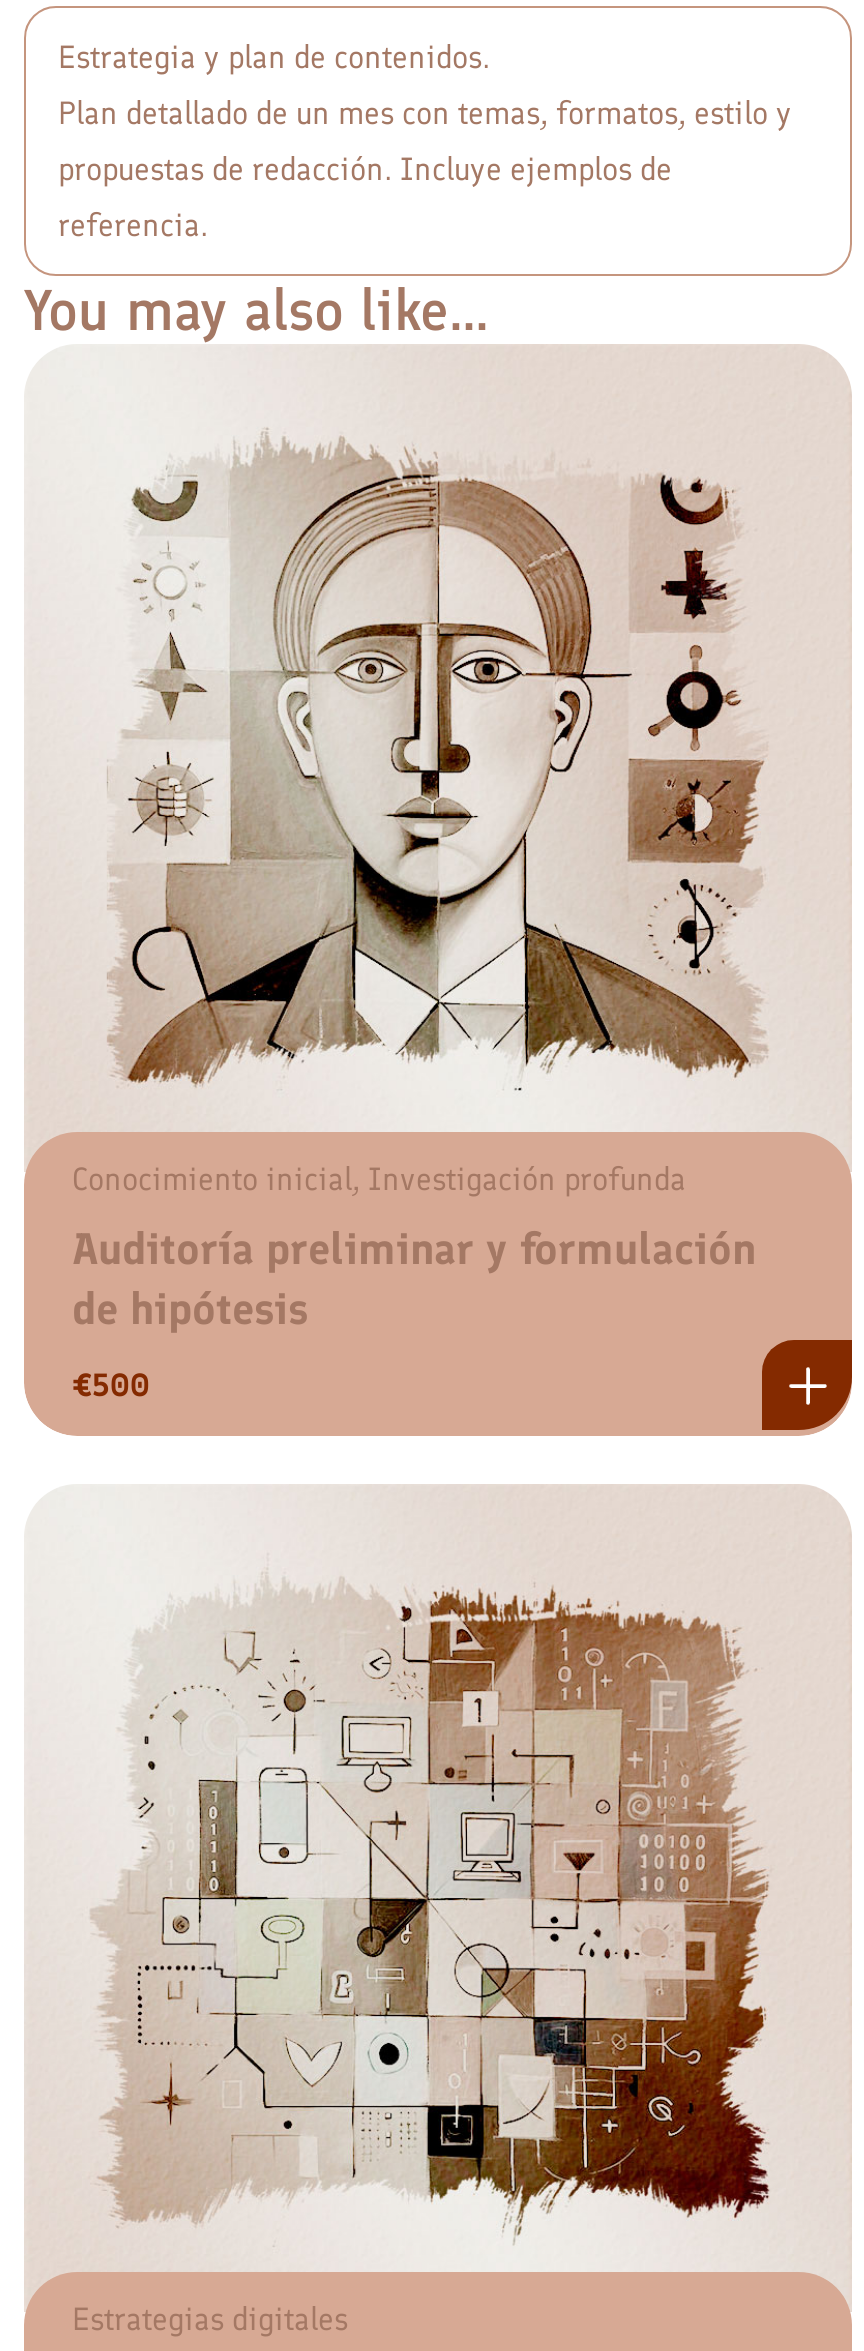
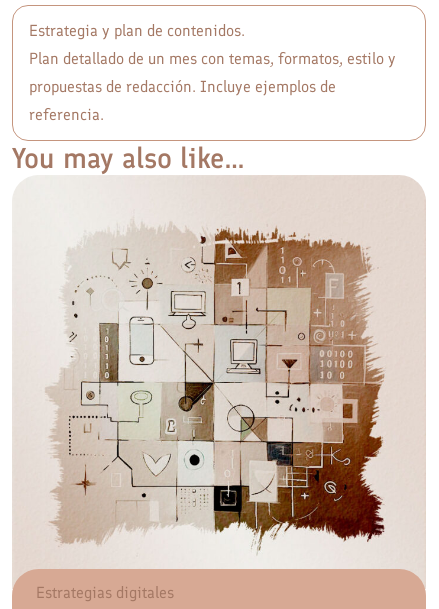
- [image]
- Conocimiento inicial, Investigación profunda
- Auditoría preliminar y formulación
- de hipótesis
- €500
